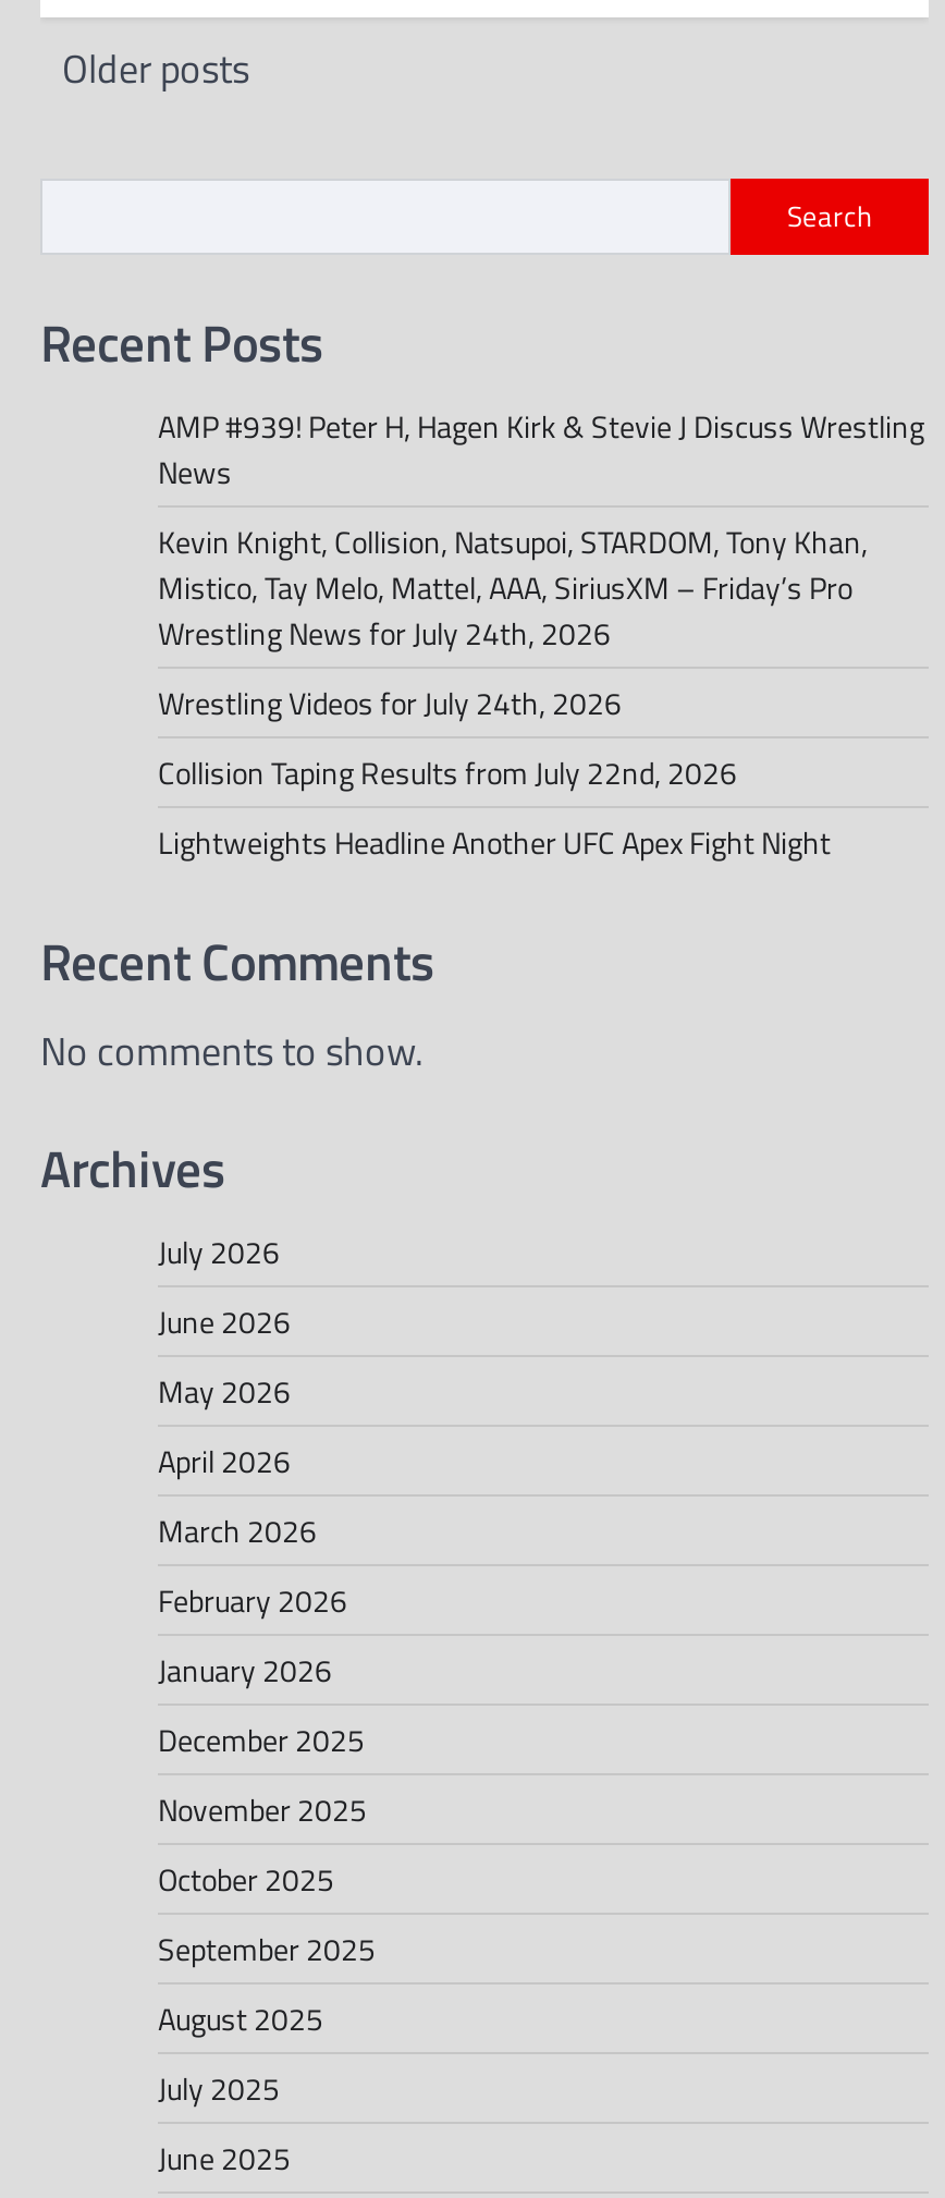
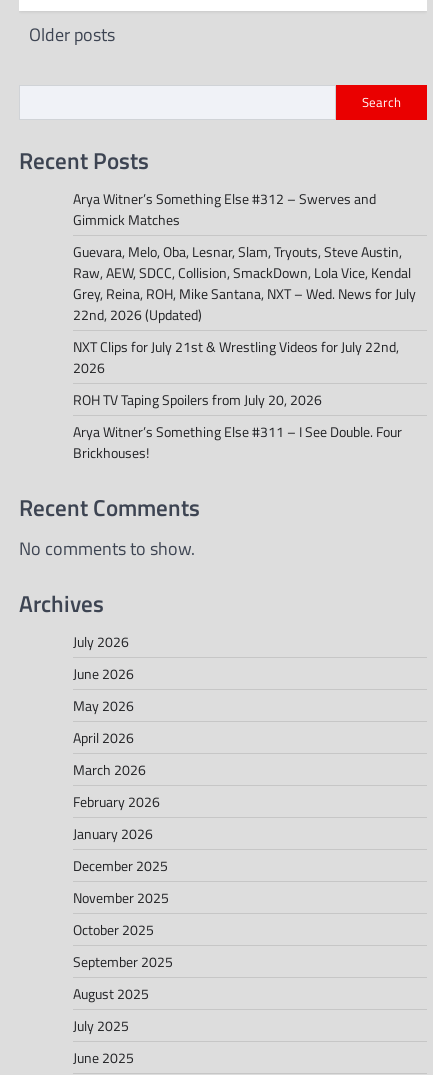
- AMP #939! Peter H, Hagen Kirk & Stevie J Discuss Wrestling
- News
+ Arya Witner’s Something Else #312 – Swerves and
+ Gimmick Matches

- Kevin Knight, Collision, Natsupoi, STARDOM, Tony Khan,
- Mistico, Tay Melo, Mattel, AAA, SiriusXM – Friday’s Pro
- Wrestling News for July 24th, 2026
+ Guevara, Melo, Oba, Lesnar, Slam, Tryouts, Steve Austin,
+ Raw, AEW, SDCC, Collision, SmackDown, Lola Vice, Kendal
+ Grey, Reina, ROH, Mike Santana, NXT – Wed. News for July
+ 22nd, 2026 (Updated)

- Wrestling Videos for July 24th, 2026
+ NXT Clips for July 21st & Wrestling Videos for July 22nd,
+ 2026

- Collision Taping Results from July 22nd, 2026
+ ROH TV Taping Spoilers from July 20, 2026

- Lightweights Headline Another UFC Apex Fight Night
+ Arya Witner’s Something Else #311 – I See Double. Four
+ Brickhouses!
